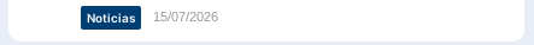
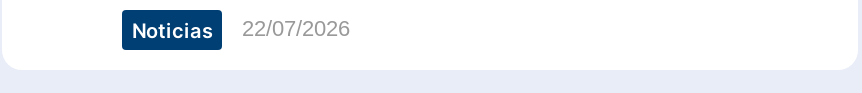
- Noticias 15/07/2026
+ Noticias 22/07/2026
